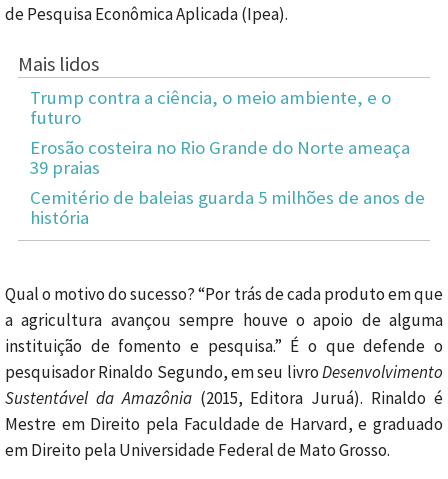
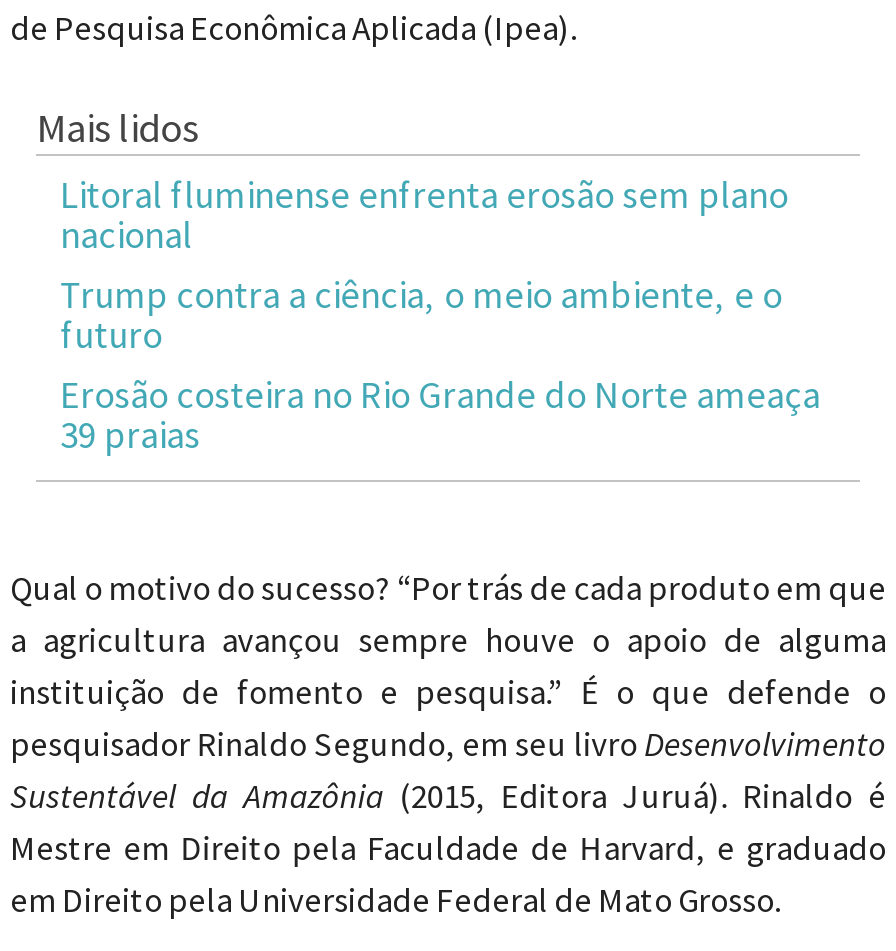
+ Litoral fluminense enfrenta erosão sem plano
+ nacional

moved down: Trump contra a ciência, o meio ambiente, e o | futuro | Erosão costeira no Rio Grande do Norte ameaça | 39 praias

- Cemitério de baleias guarda 5 milhões de anos de
- história
